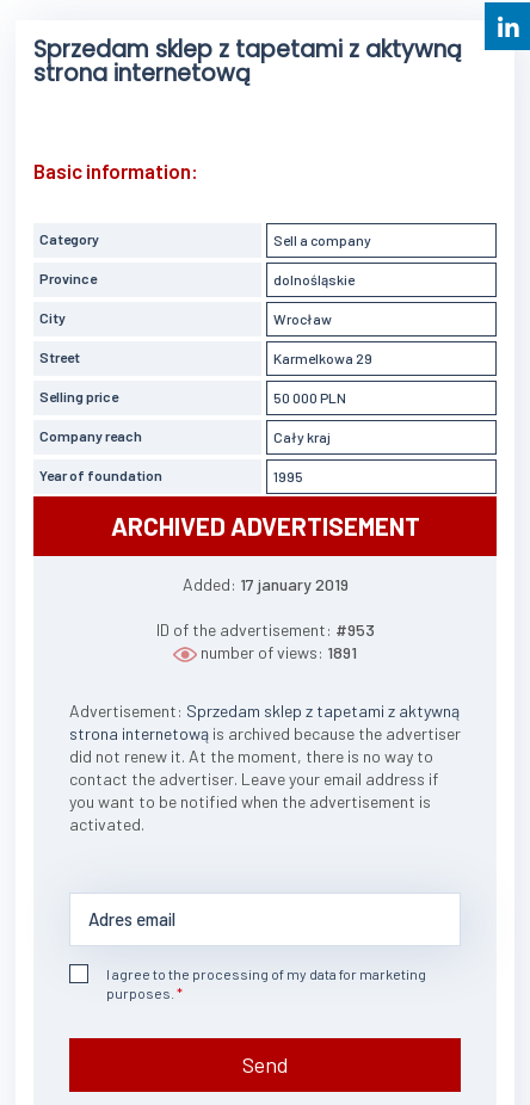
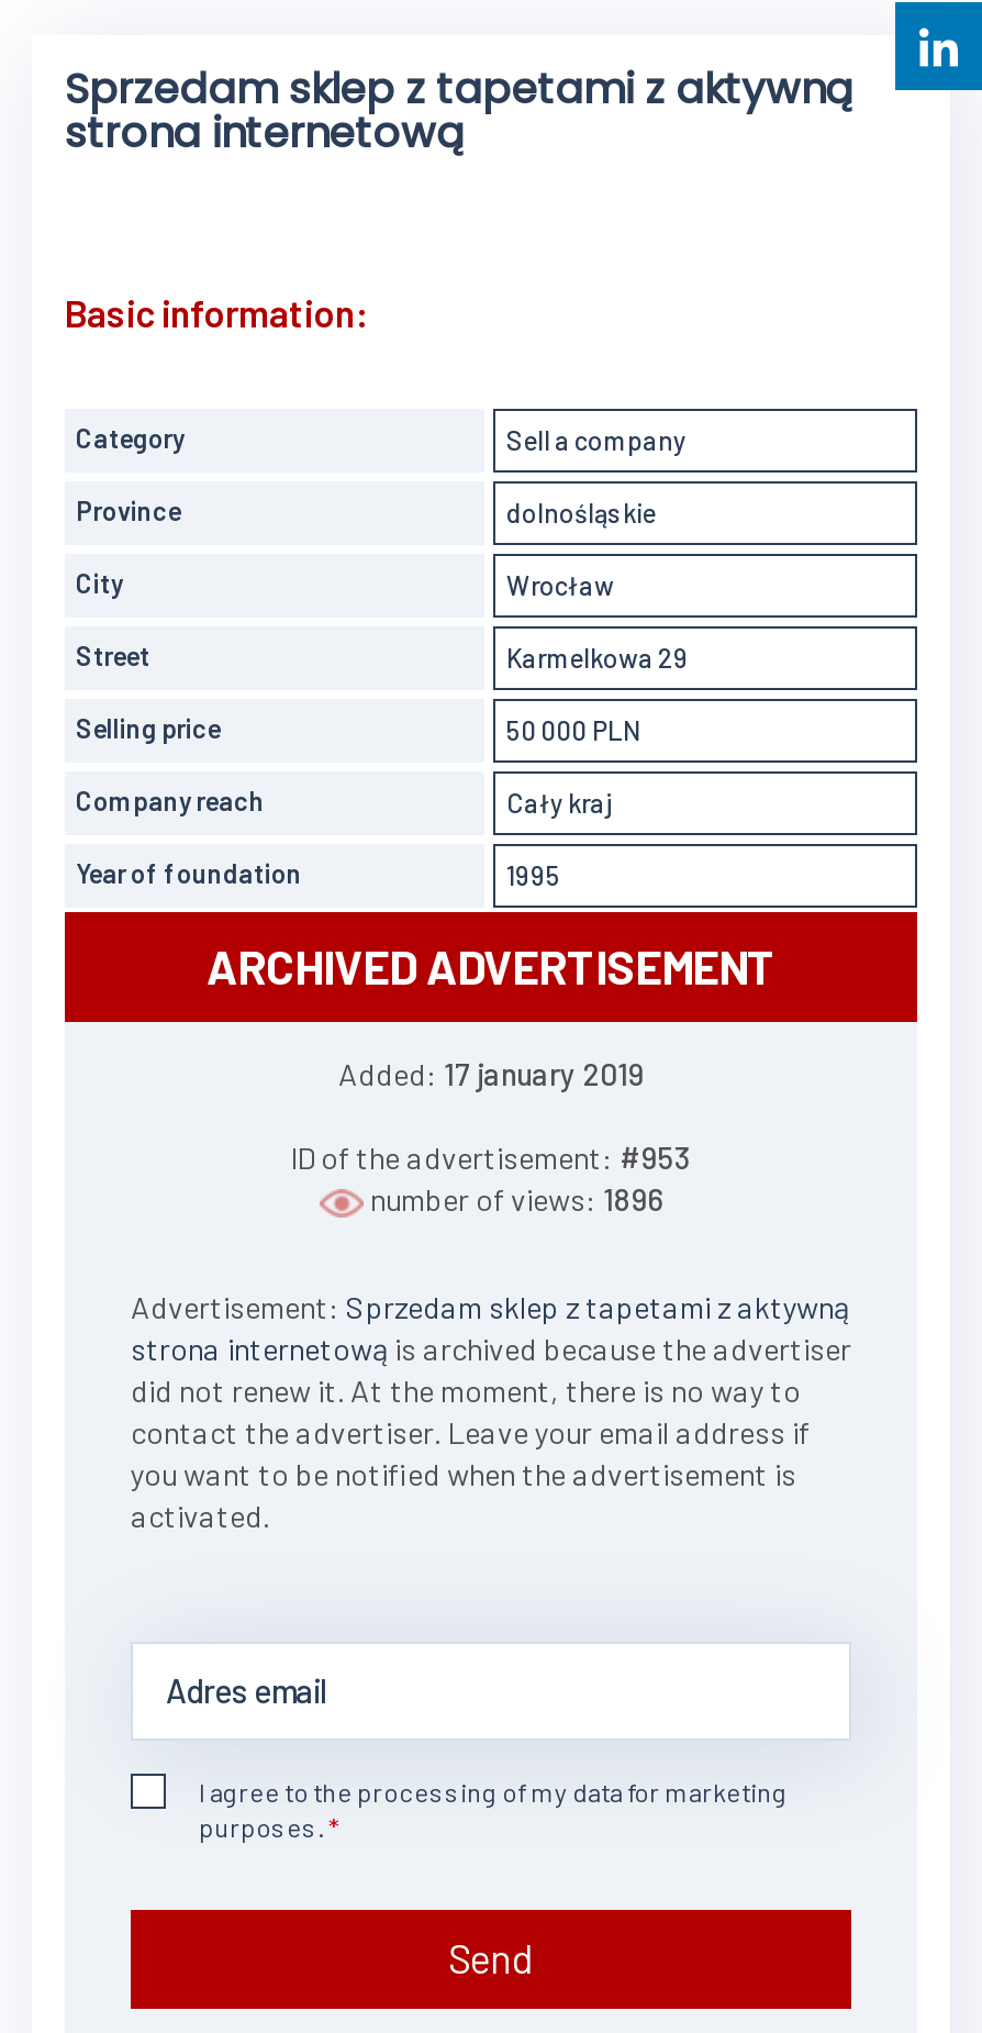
- number of views: 1891
+ number of views: 1896
